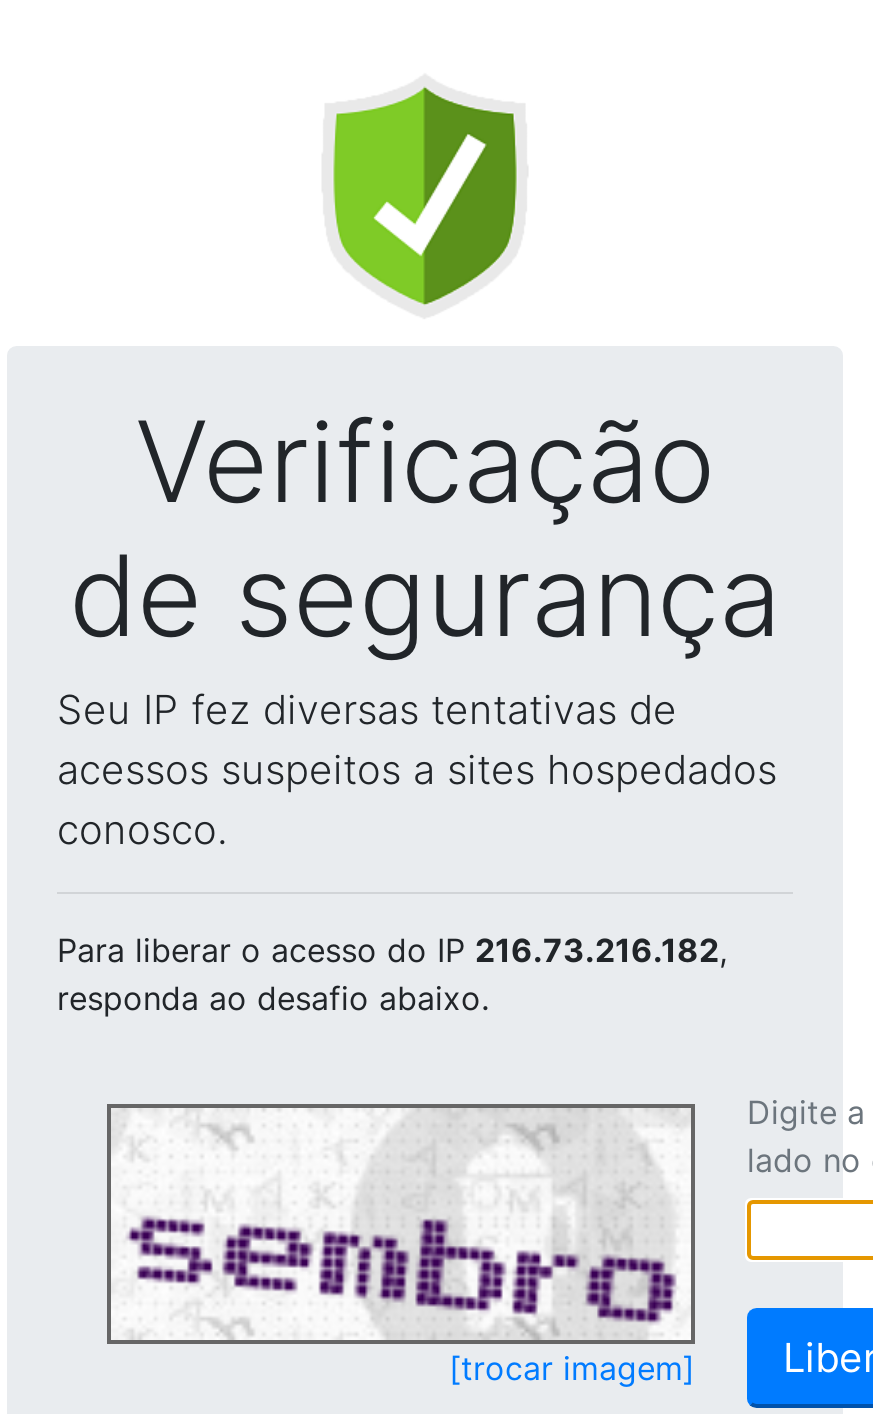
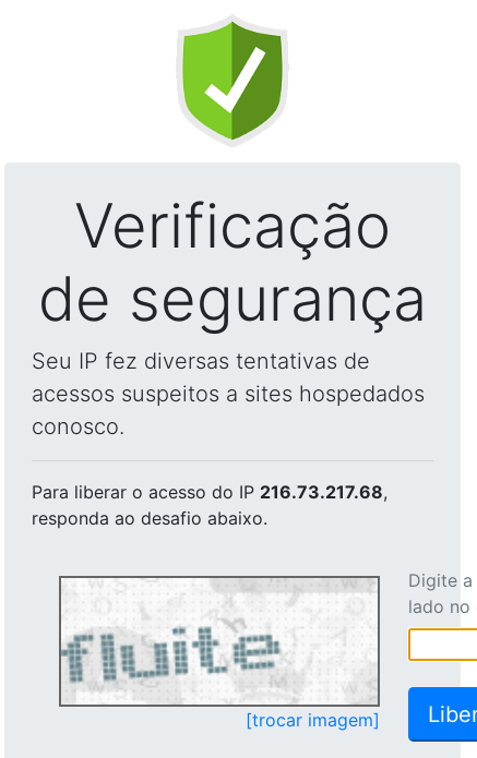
- Para liberar o acesso do IP 216.73.216.182,
+ Para liberar o acesso do IP 216.73.217.68,

- [image]
+ [image]
